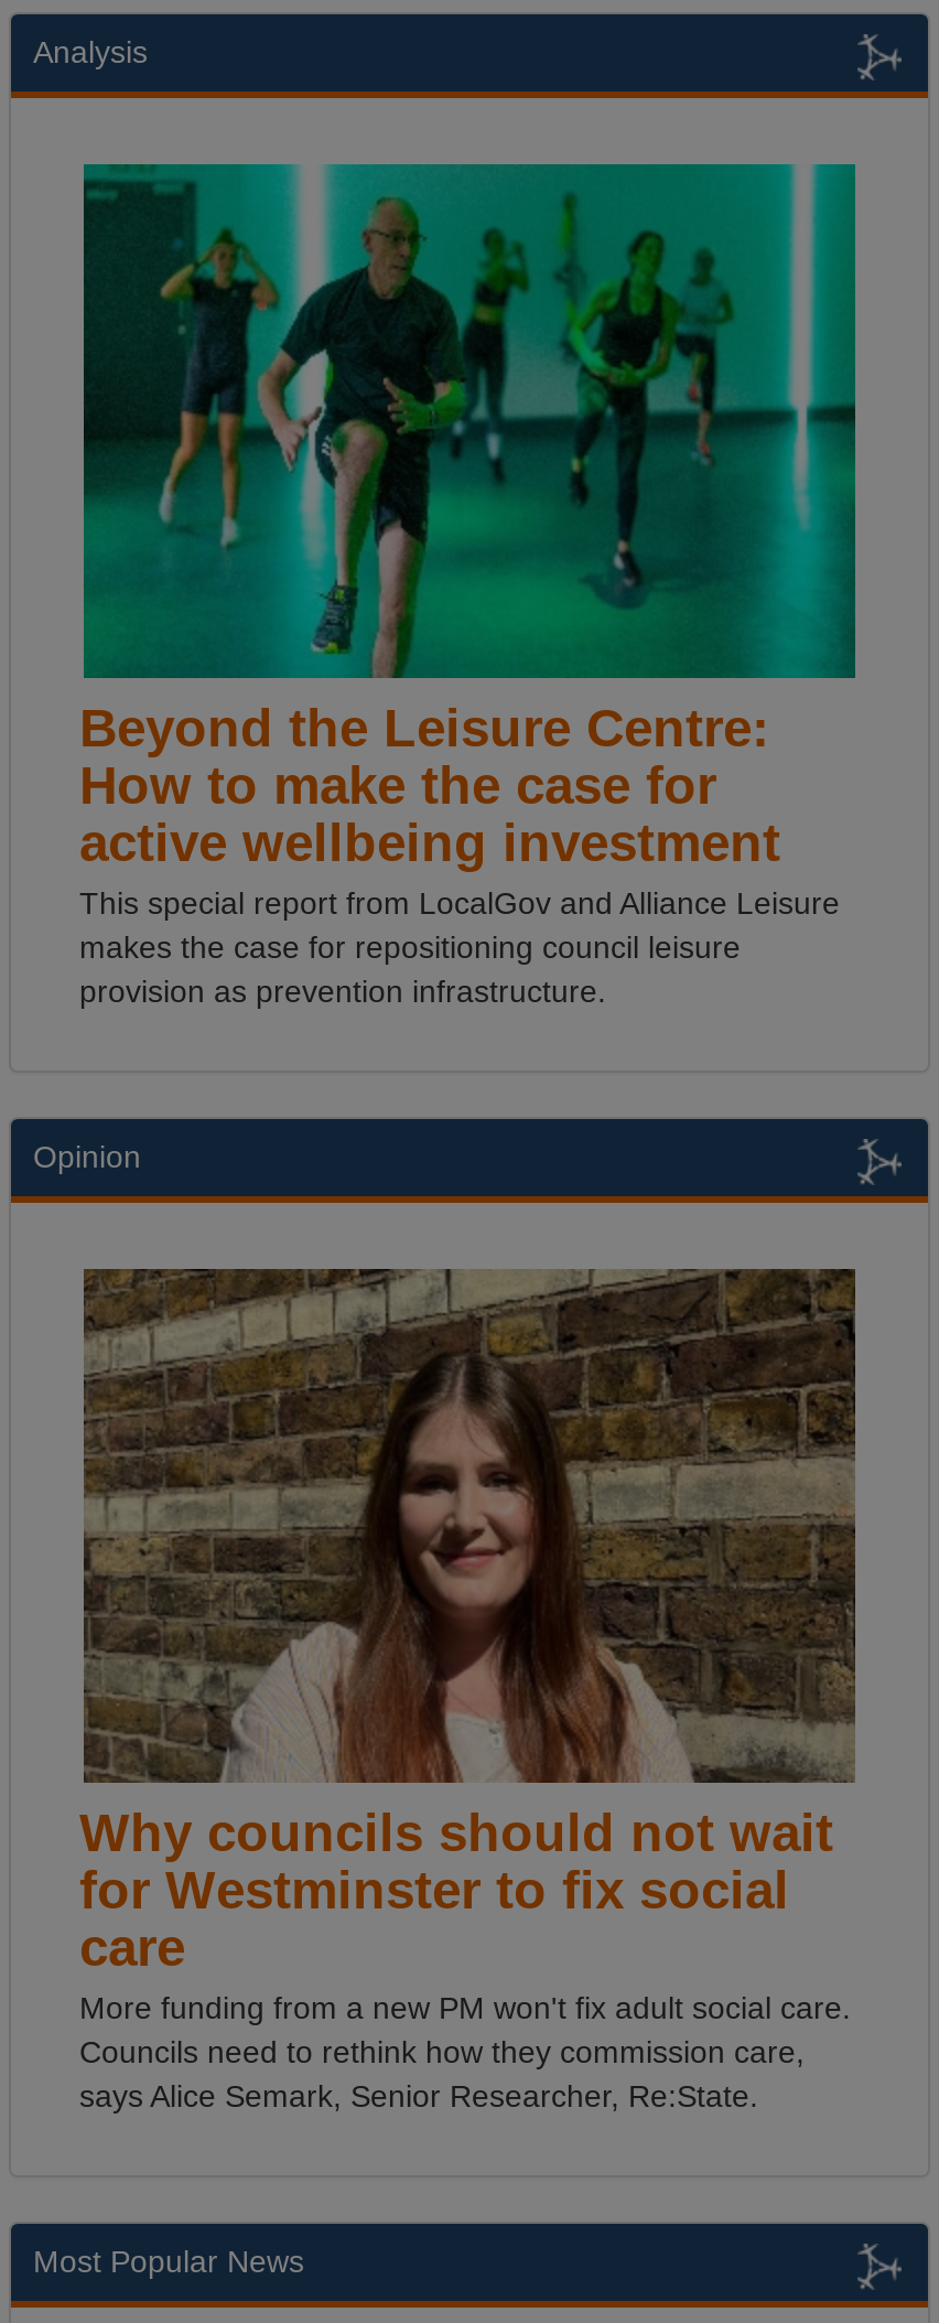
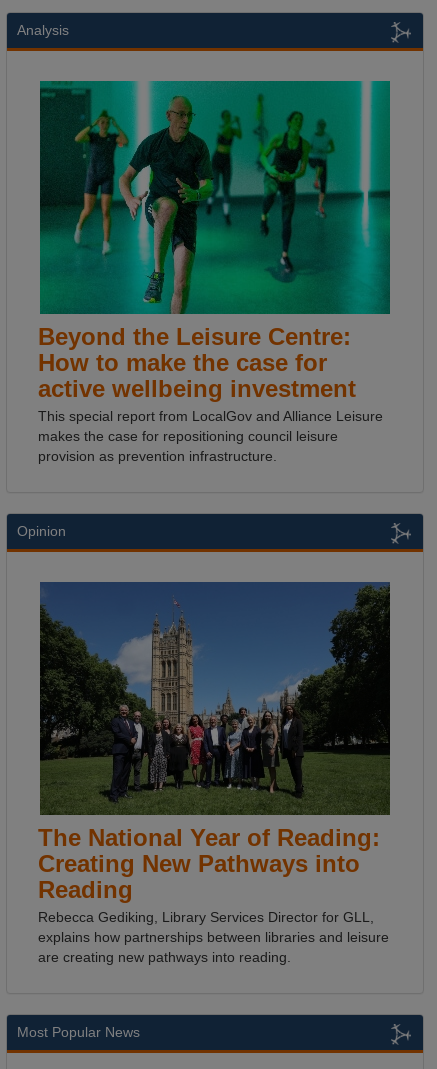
- [image]
- Why councils should not wait
- for Westminster to fix social
- care
- More funding from a new PM won't fix adult social care.
- Councils need to rethink how they commission care,
- says Alice Semark, Senior Researcher, Re:State.
+ [image]
+ The National Year of Reading:
+ Creating New Pathways into
+ Reading
+ Rebecca Gediking, Library Services Director for GLL,
+ explains how partnerships between libraries and leisure
+ are creating new pathways into reading.
